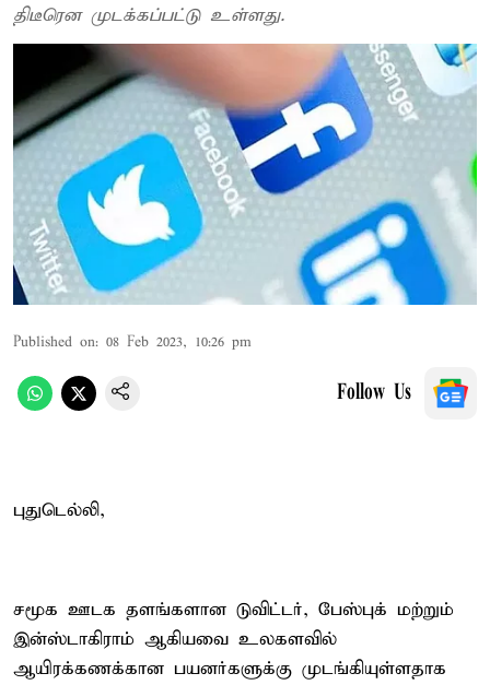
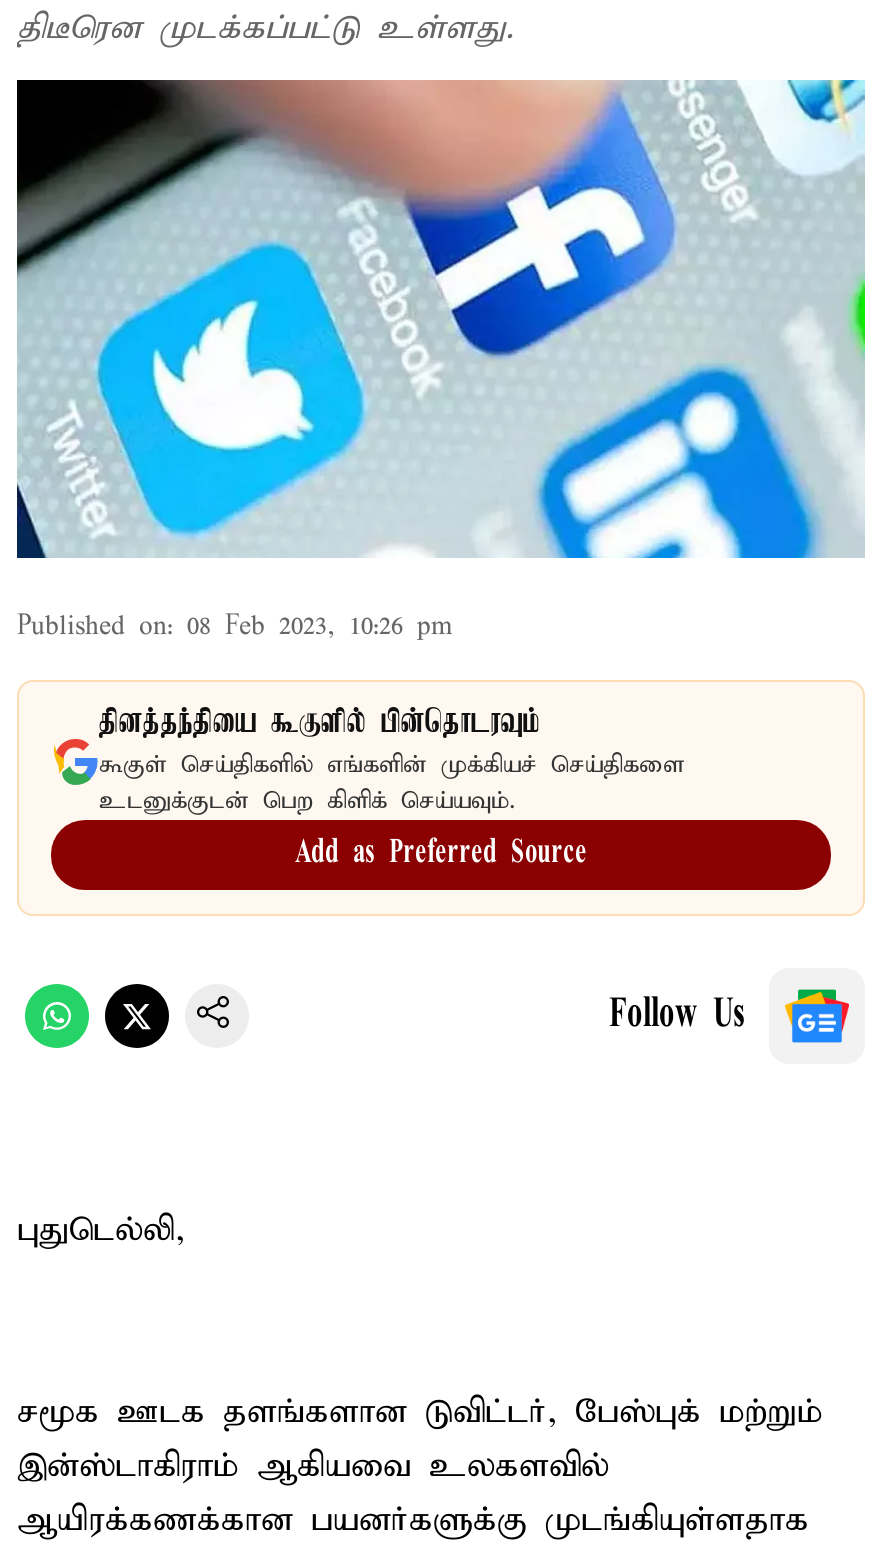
+ [image]
+ தினத்தந்தியை கூகுளில் பின்தொடரவும்
+ கூகுள் செய்திகளில் எங்களின் முக்கியச் செய்திகளை
+ உடனுக்குடன் பெற கிளிக் செய்யவும்.
+ Add as Preferred Source
